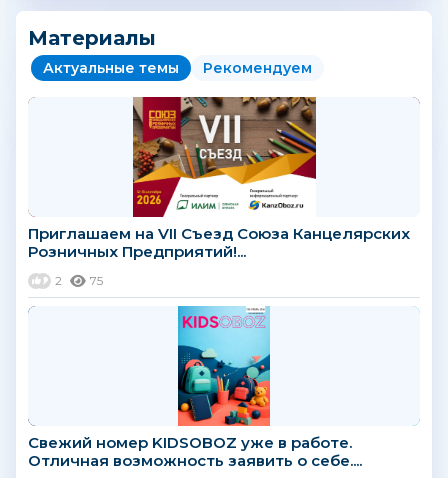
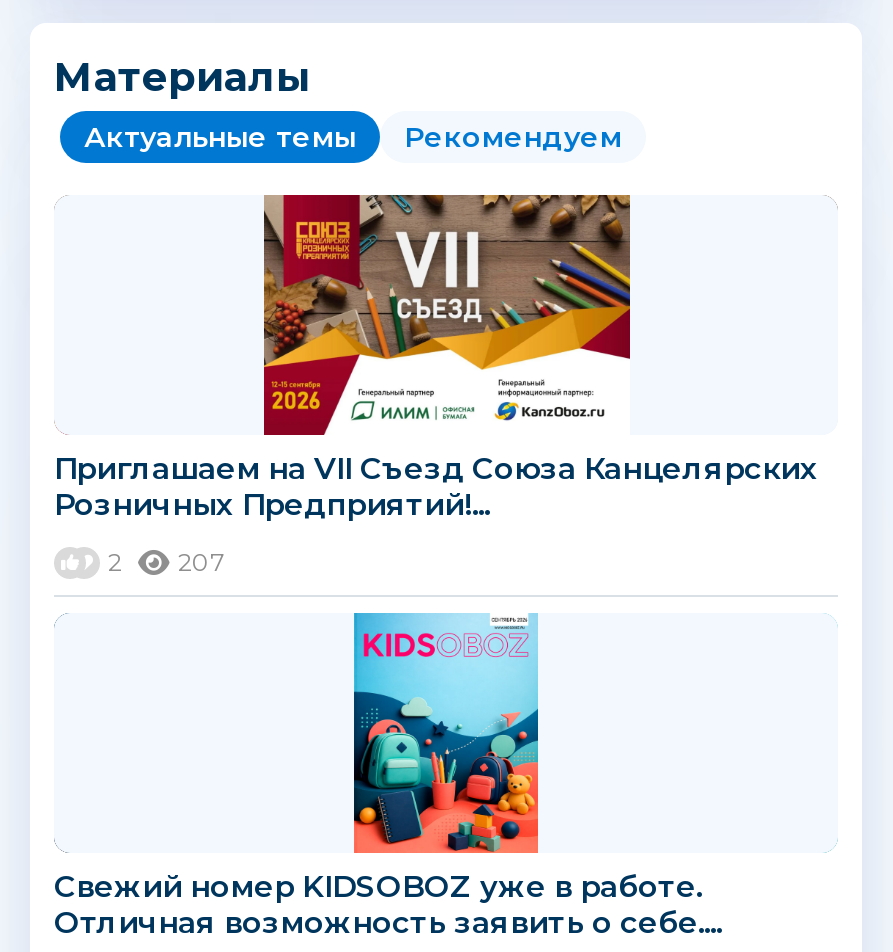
- 2 75
+ 2 207
